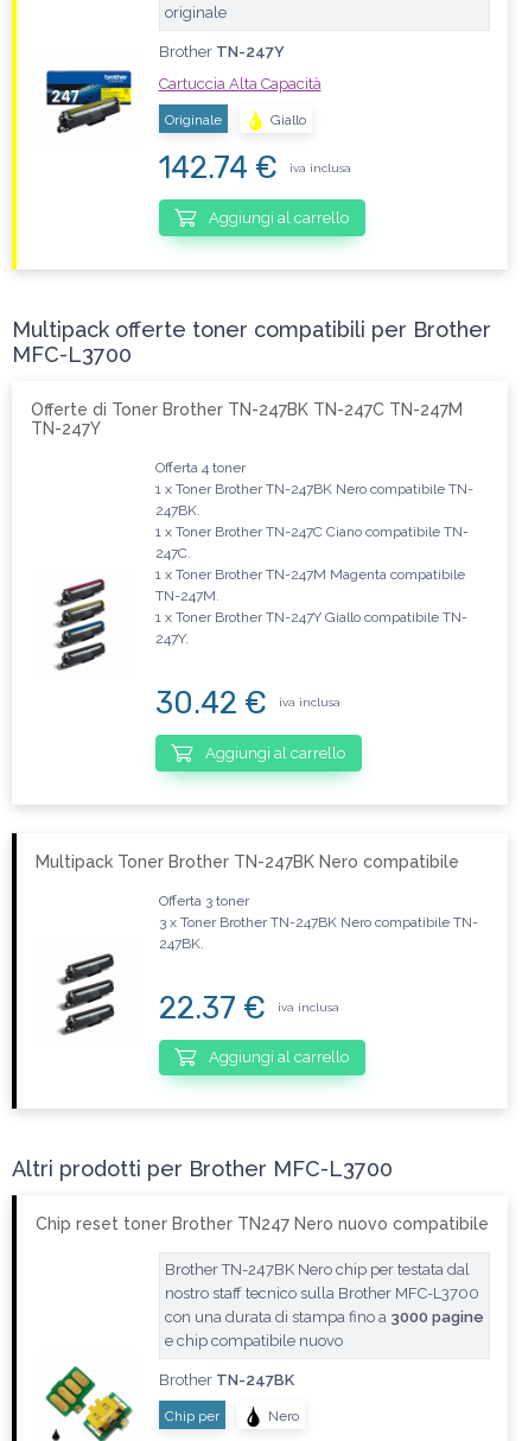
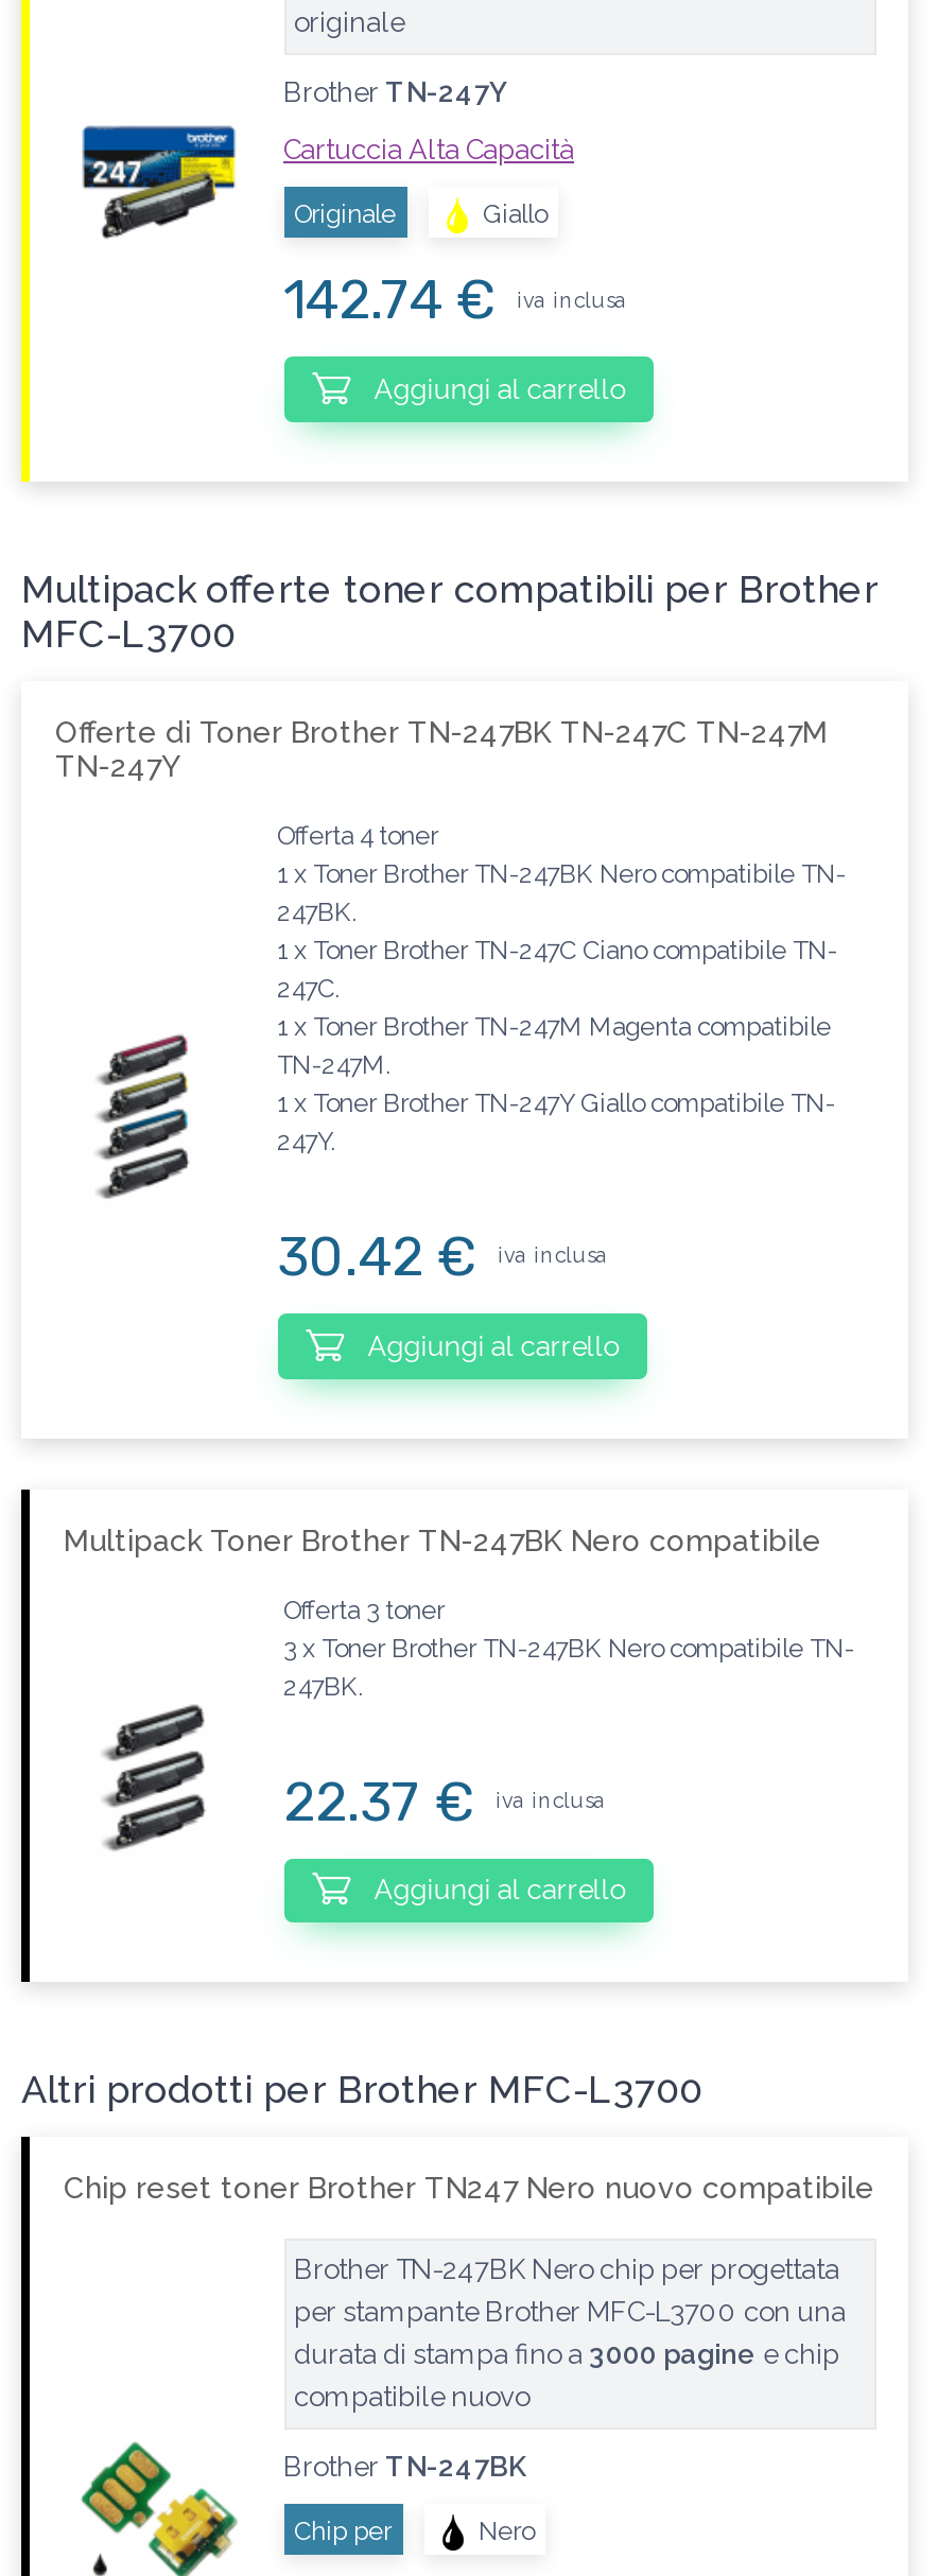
- Brother TN-247BK Nero chip per testata dal
- nostro staff tecnico sulla Brother MFC-L3700
- con una durata di stampa fino a 3000 pagine
- e chip compatibile nuovo
+ Brother TN-247BK Nero chip per progettata
+ per stampante Brother MFC-L3700 con una
+ durata di stampa fino a 3000 pagine e chip
+ compatibile nuovo
